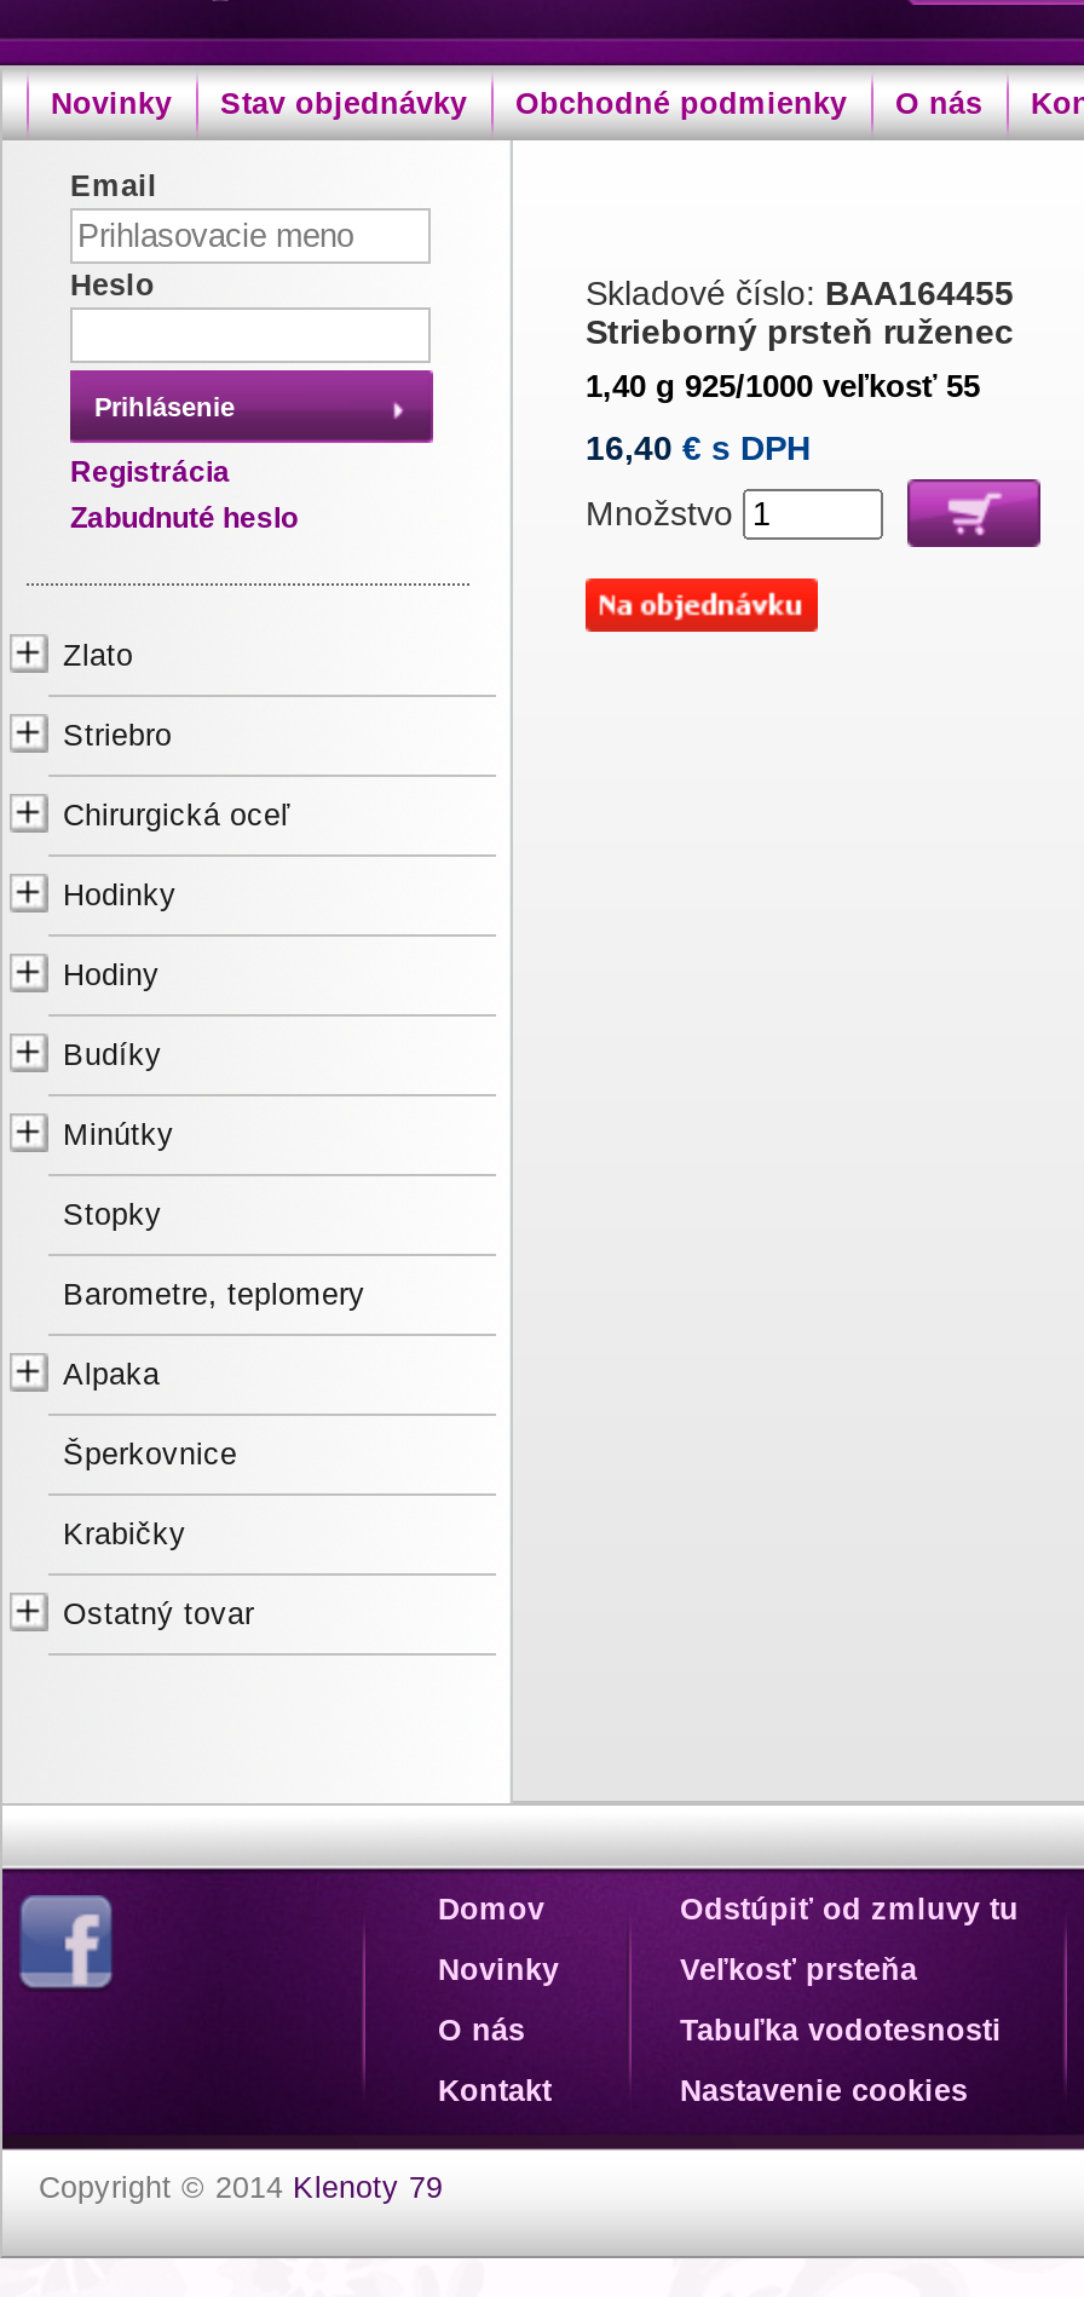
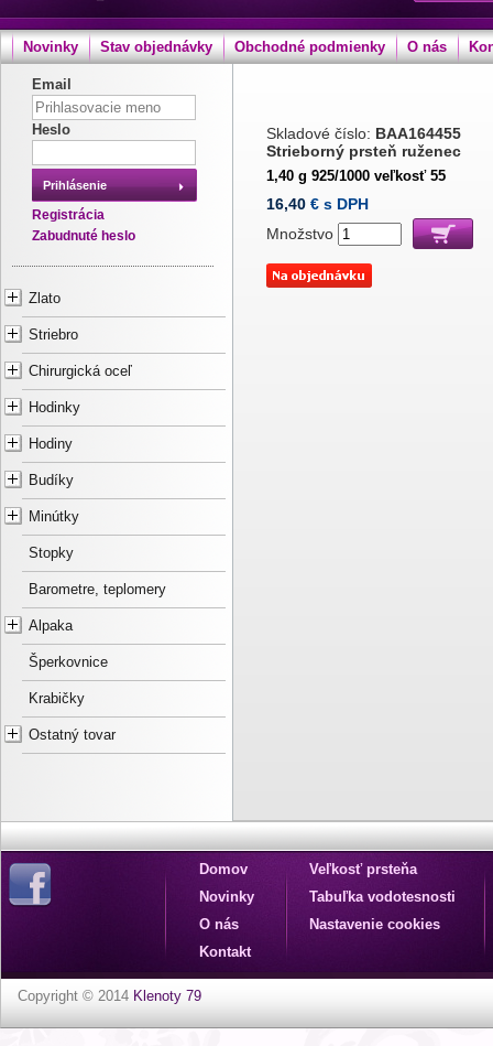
- Odstúpiť od zmluvy tu

moved up: Veľkosť prsteňa | Tabuľka vodotesnosti | Nastavenie cookies
